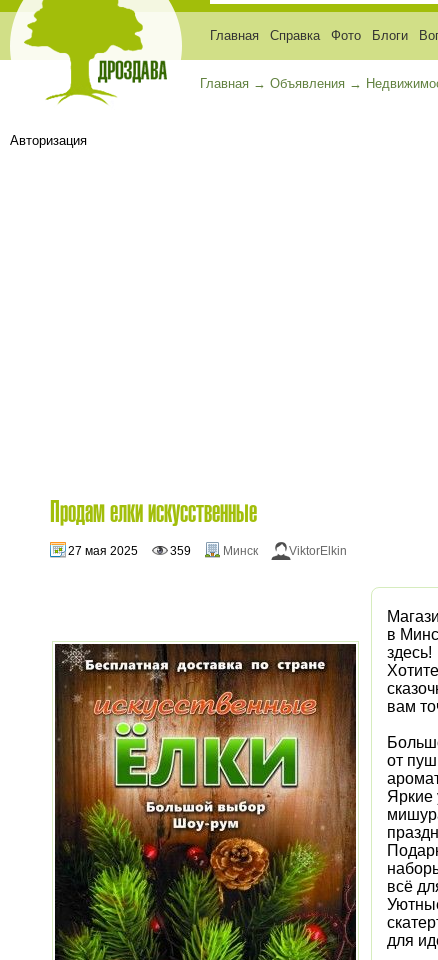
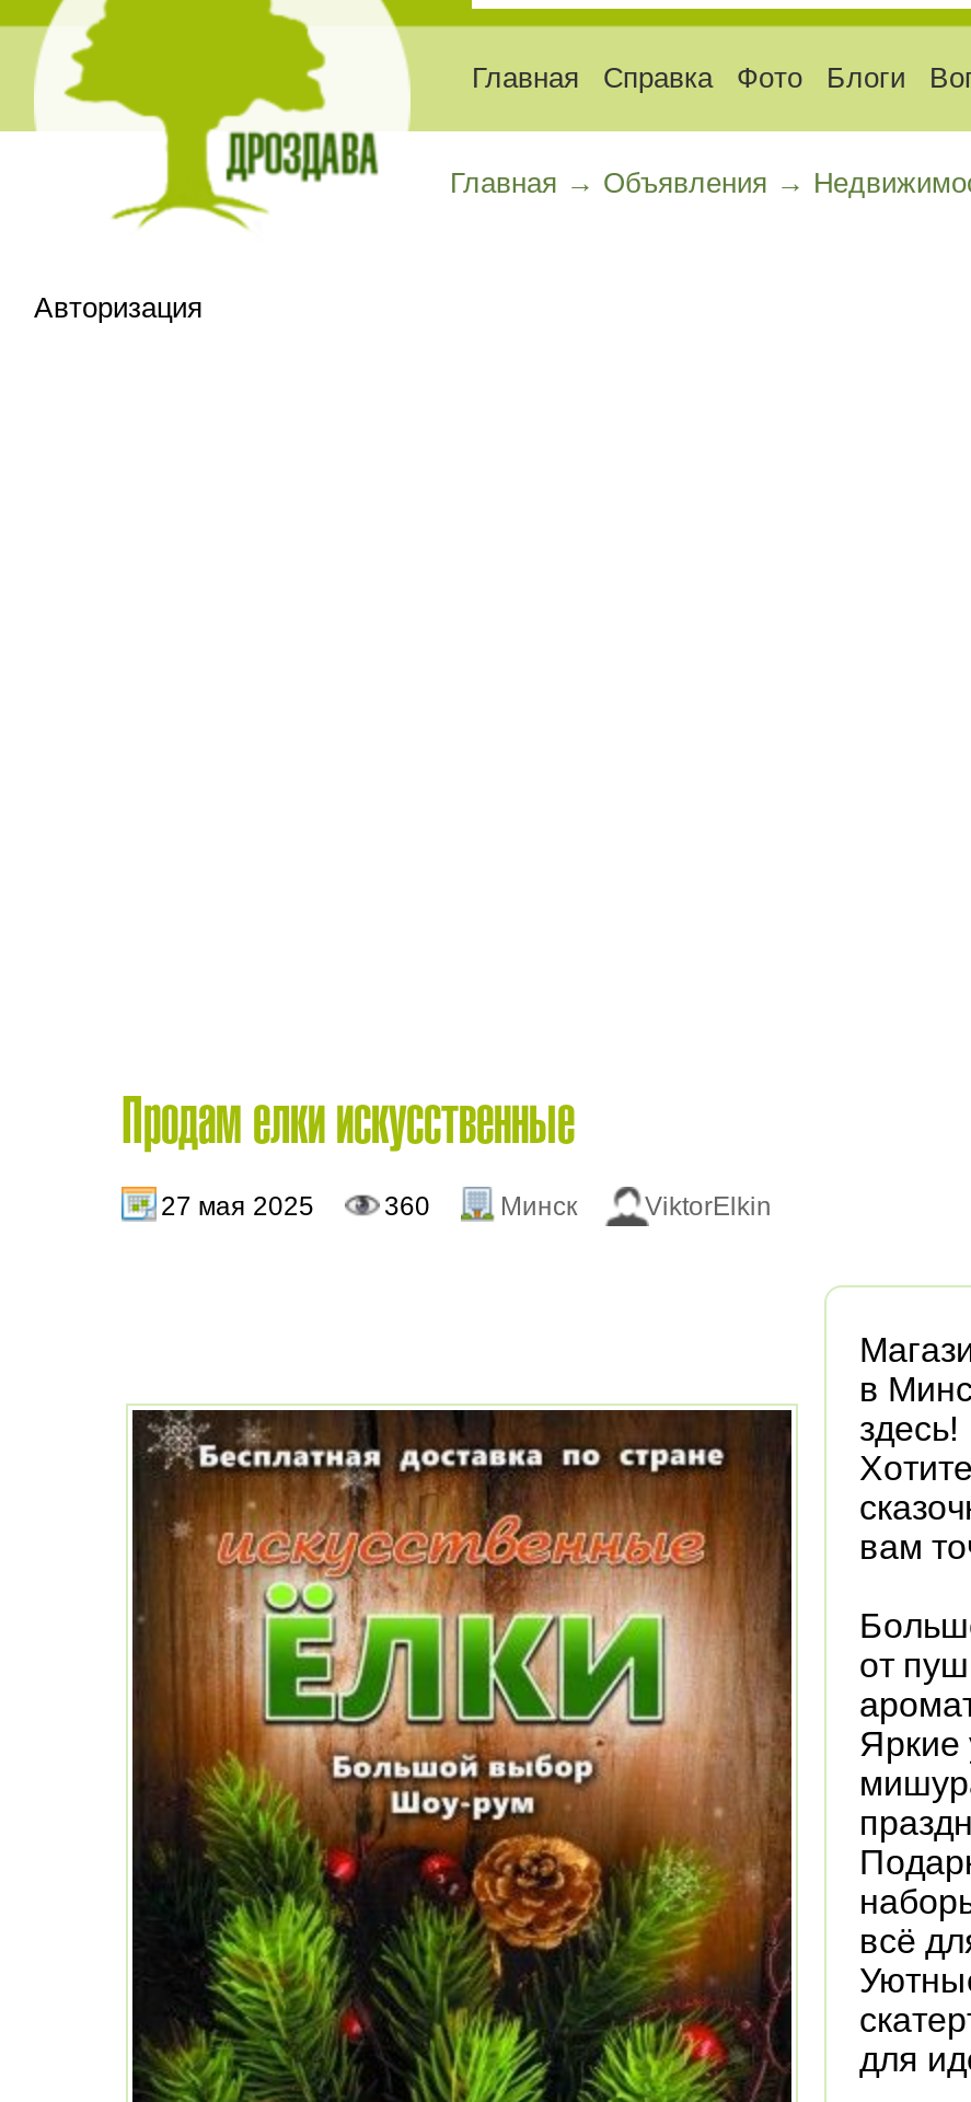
- 359
+ 360
